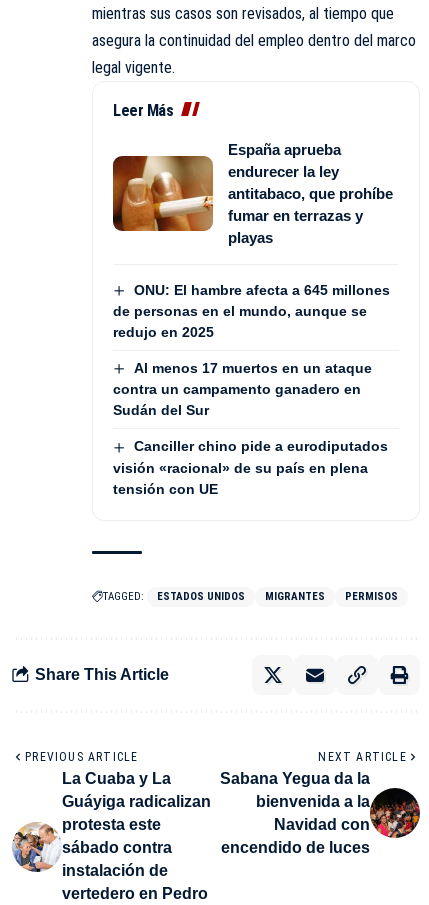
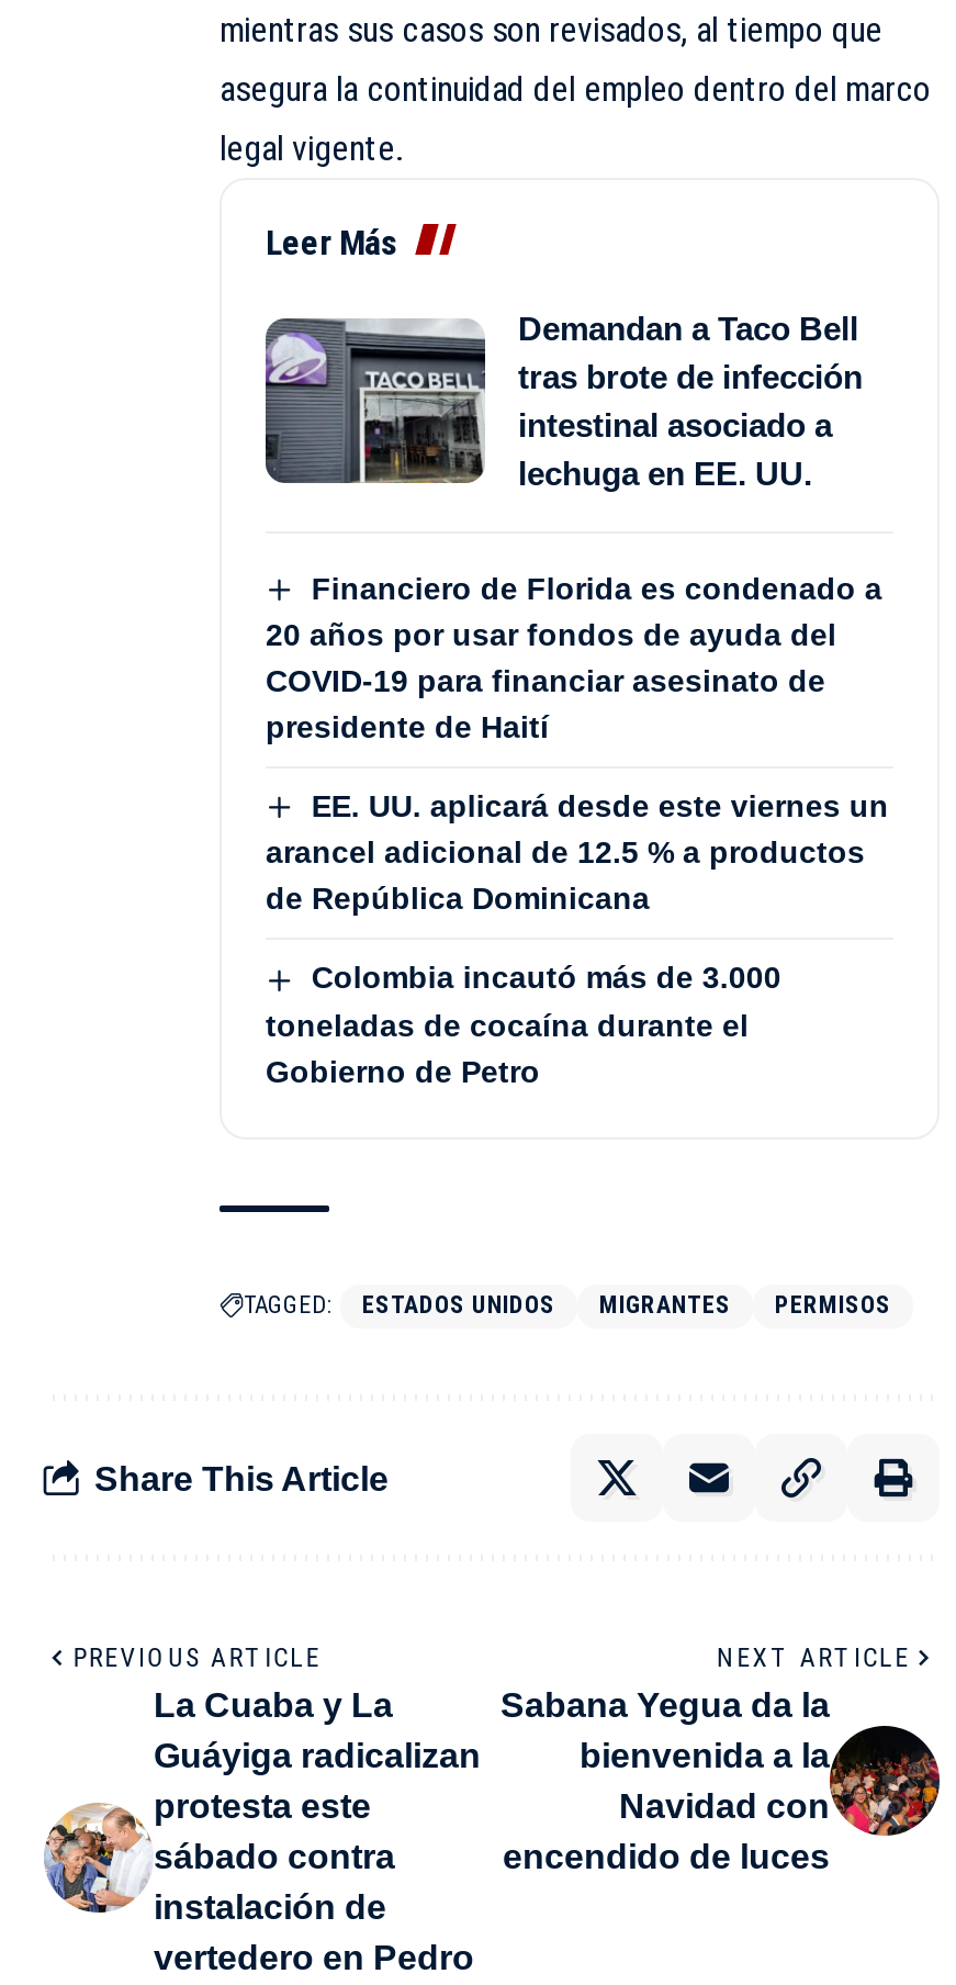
- [image]
- España aprueba
- endurecer la ley
- antitabaco, que prohíbe
- fumar en terrazas y
- playas
+ [image]
+ Demandan a Taco Bell
+ tras brote de infección
+ intestinal asociado a
+ lechuga en EE. UU.

- ONU: El hambre afecta a 645 millones
- de personas en el mundo, aunque se
- redujo en 2025
+ Financiero de Florida es condenado a
+ 20 años por usar fondos de ayuda del
+ COVID-19 para financiar asesinato de
+ presidente de Haití

- Al menos 17 muertos en un ataque
- contra un campamento ganadero en
- Sudán del Sur
+ EE. UU. aplicará desde este viernes un
+ arancel adicional de 12.5 % a productos
+ de República Dominicana

- Canciller chino pide a eurodiputados
- visión «racional» de su país en plena
- tensión con UE
+ Colombia incautó más de 3.000
+ toneladas de cocaína durante el
+ Gobierno de Petro
